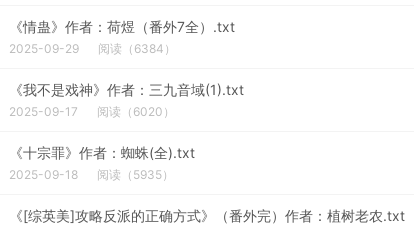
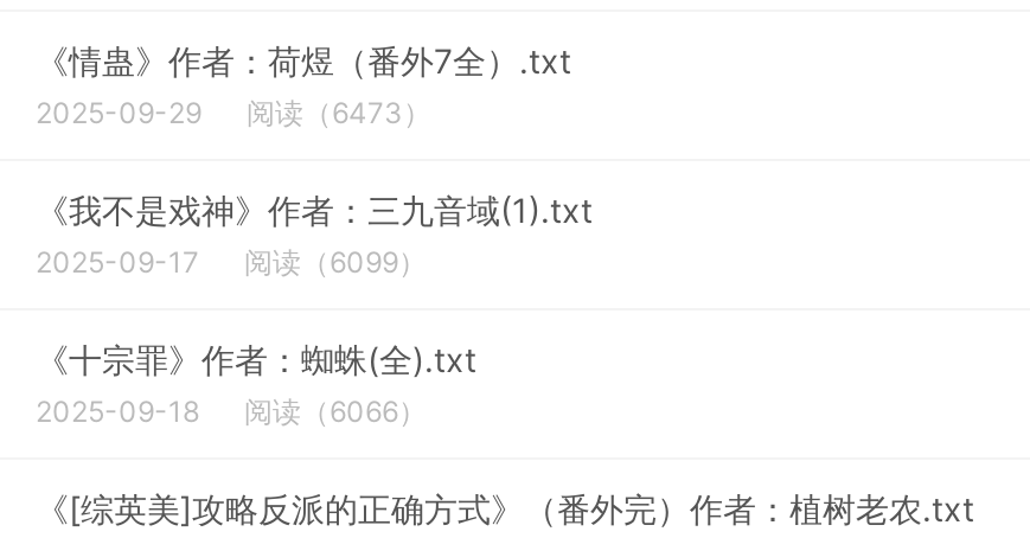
- 2025-09-29 阅读（6384）
+ 2025-09-29 阅读（6473）

- 2025-09-17 阅读（6020）
+ 2025-09-17 阅读（6099）

- 2025-09-18 阅读（5935）
+ 2025-09-18 阅读（6066）
